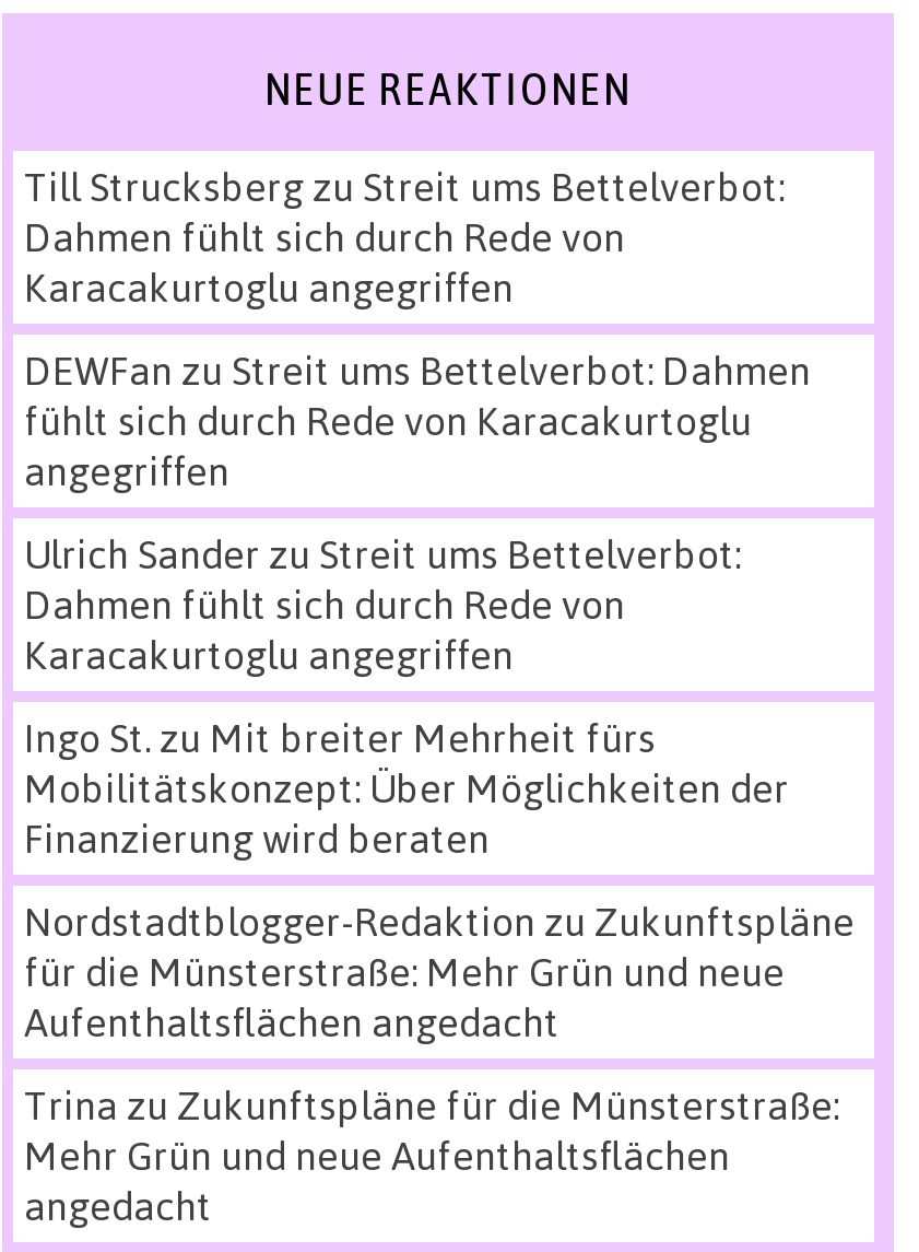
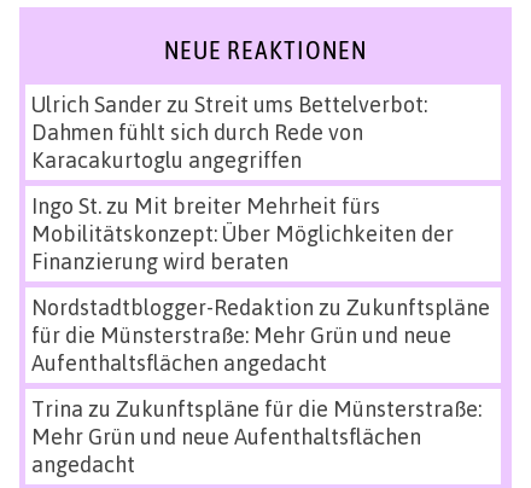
- Till Strucksberg zu Streit ums Bettelverbot:
- Dahmen fühlt sich durch Rede von
- Karacakurtoglu angegriffen
- DEWFan zu Streit ums Bettelverbot: Dahmen
- fühlt sich durch Rede von Karacakurtoglu
- angegriffen
